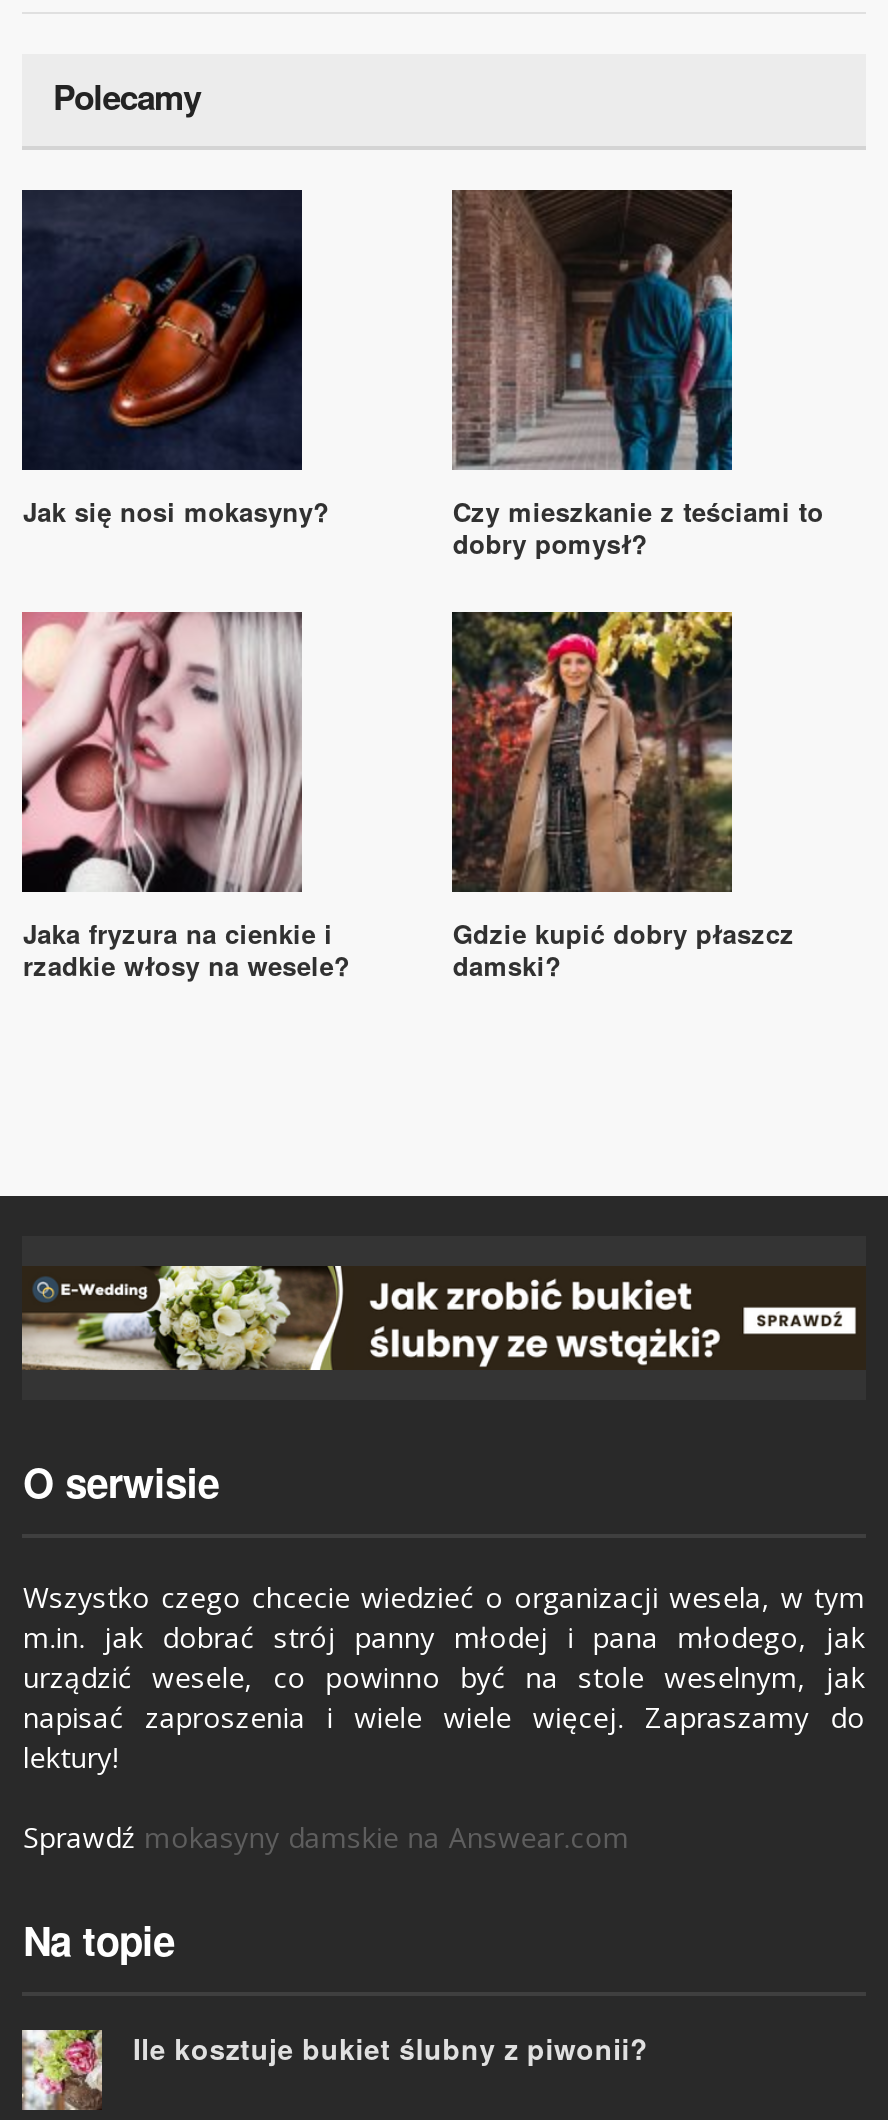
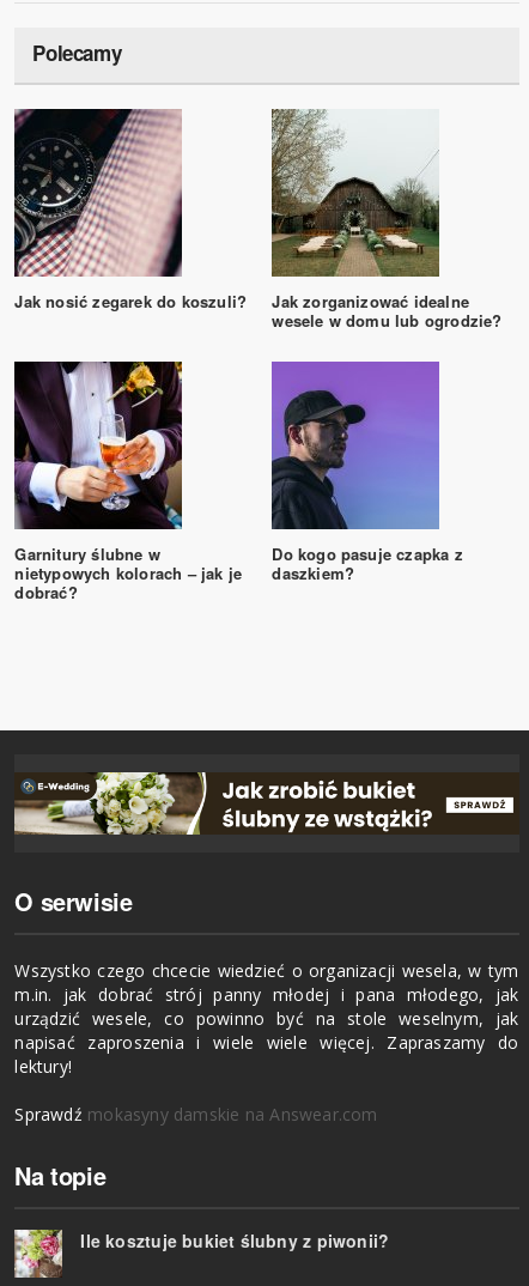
- [image]
- Jak się nosi mokasyny?
- Czy mieszkanie z teściami to
- dobry pomysł?
+ [image]
+ Jak nosić zegarek do koszuli?
+ Jak zorganizować idealne
+ wesele w domu lub ogrodzie?

- [image]
+ [image]

- [image]
- Jaka fryzura na cienkie i
- rzadkie włosy na wesele?
+ [image]
+ Garnitury ślubne w
+ nietypowych kolorach – jak je
+ dobrać?

- [image]
- Gdzie kupić dobry płaszcz
- damski?
+ [image]
+ Do kogo pasuje czapka z
+ daszkiem?
